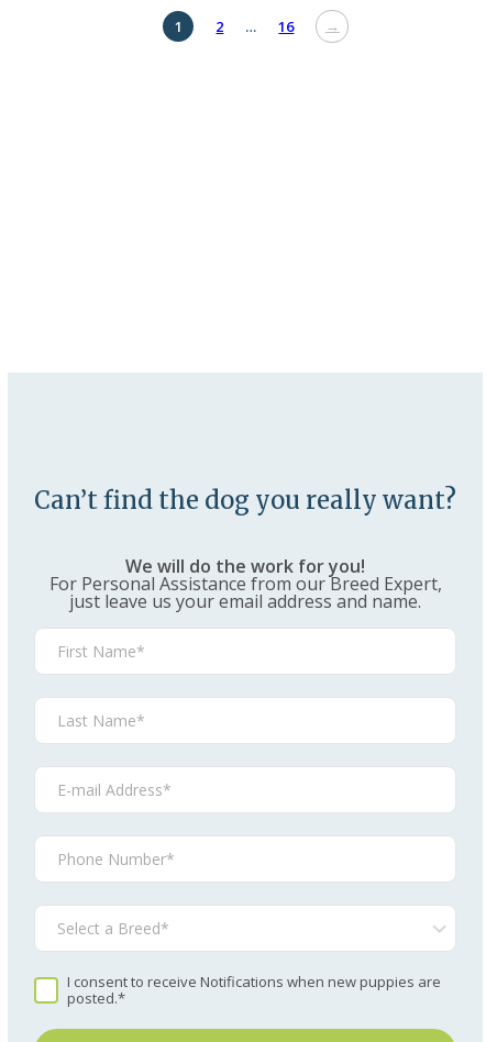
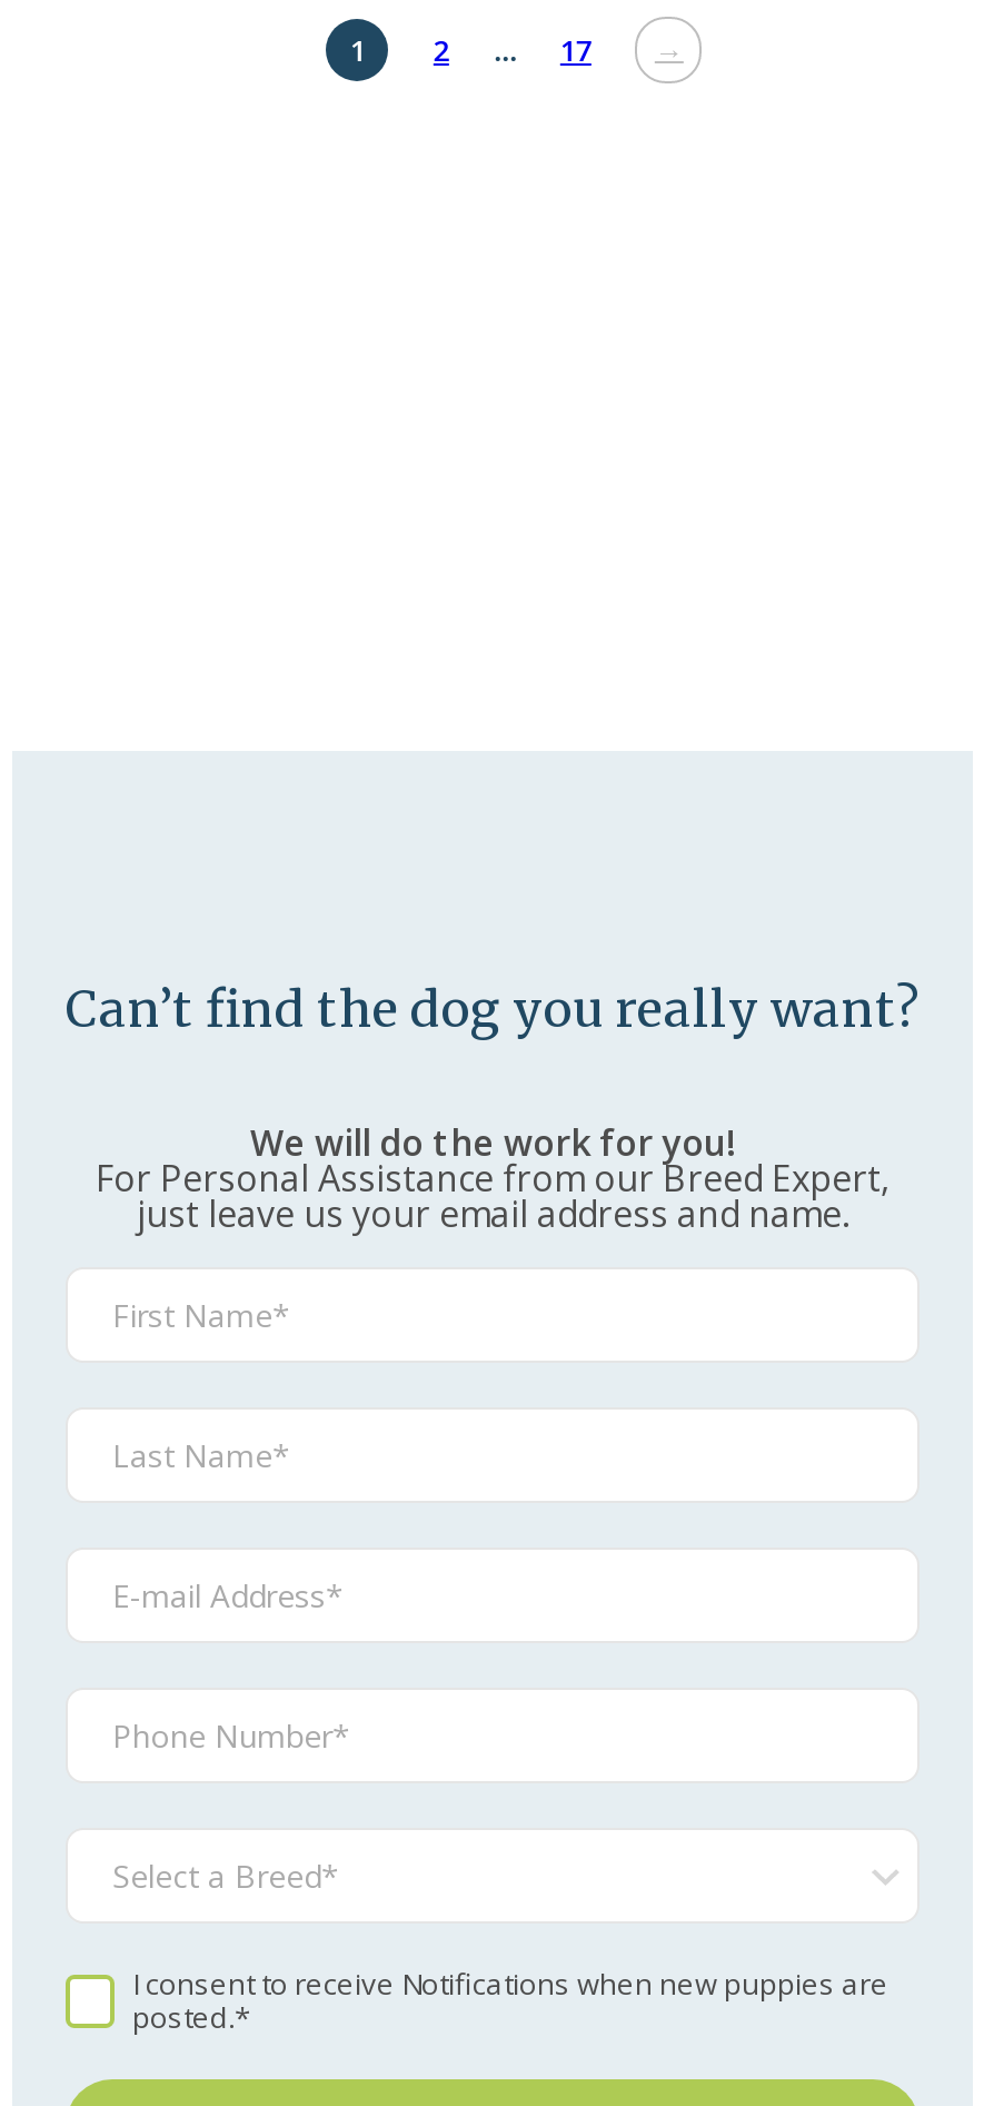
- 16
+ 17
